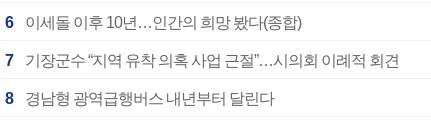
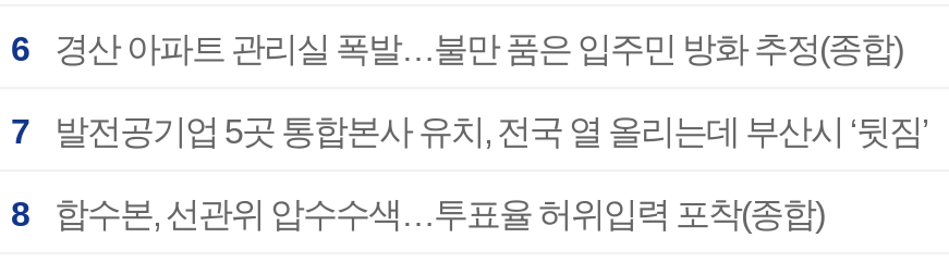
- 이세돌 이후 10년…인간의 희망 봤다(종합)
+ 경산 아파트 관리실 폭발…불만 품은 입주민 방화 추정(종합)

- 기장군수 “지역 유착 의혹 사업 근절”…시의회 이례적 회견
+ 발전공기업 5곳 통합본사 유치, 전국 열 올리는데 부산시 ‘뒷짐’

- 경남형 광역급행버스 내년부터 달린다
+ 합수본, 선관위 압수수색…투표율 허위입력 포착(종합)
